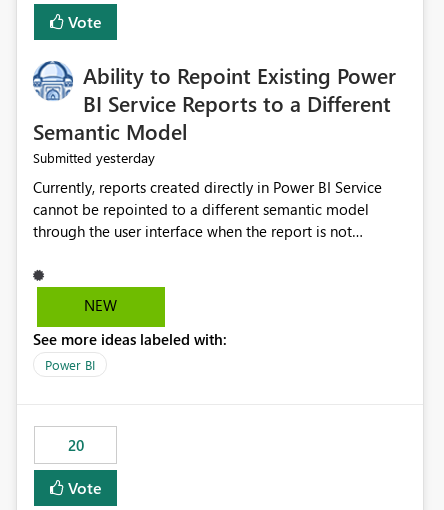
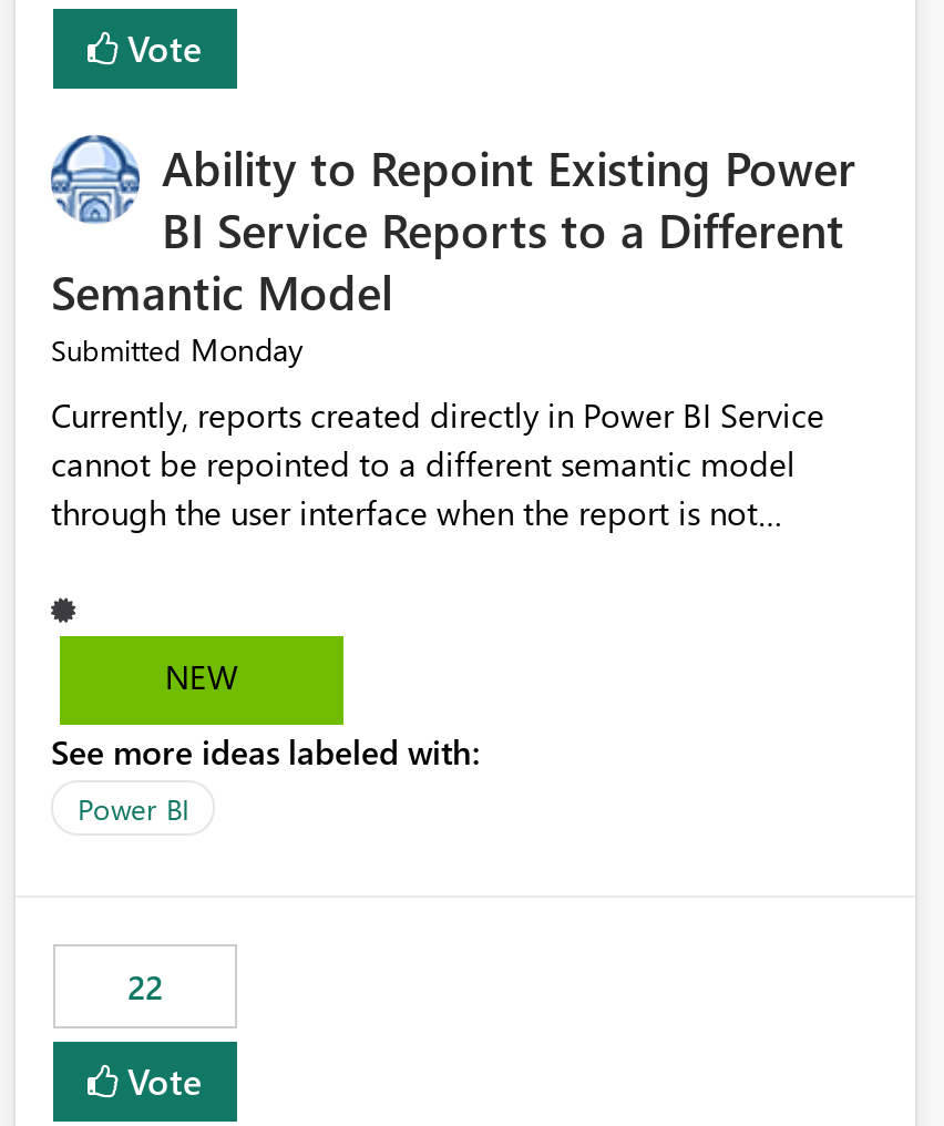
- Submitted yesterday
+ Submitted Monday

- 20
+ 22
